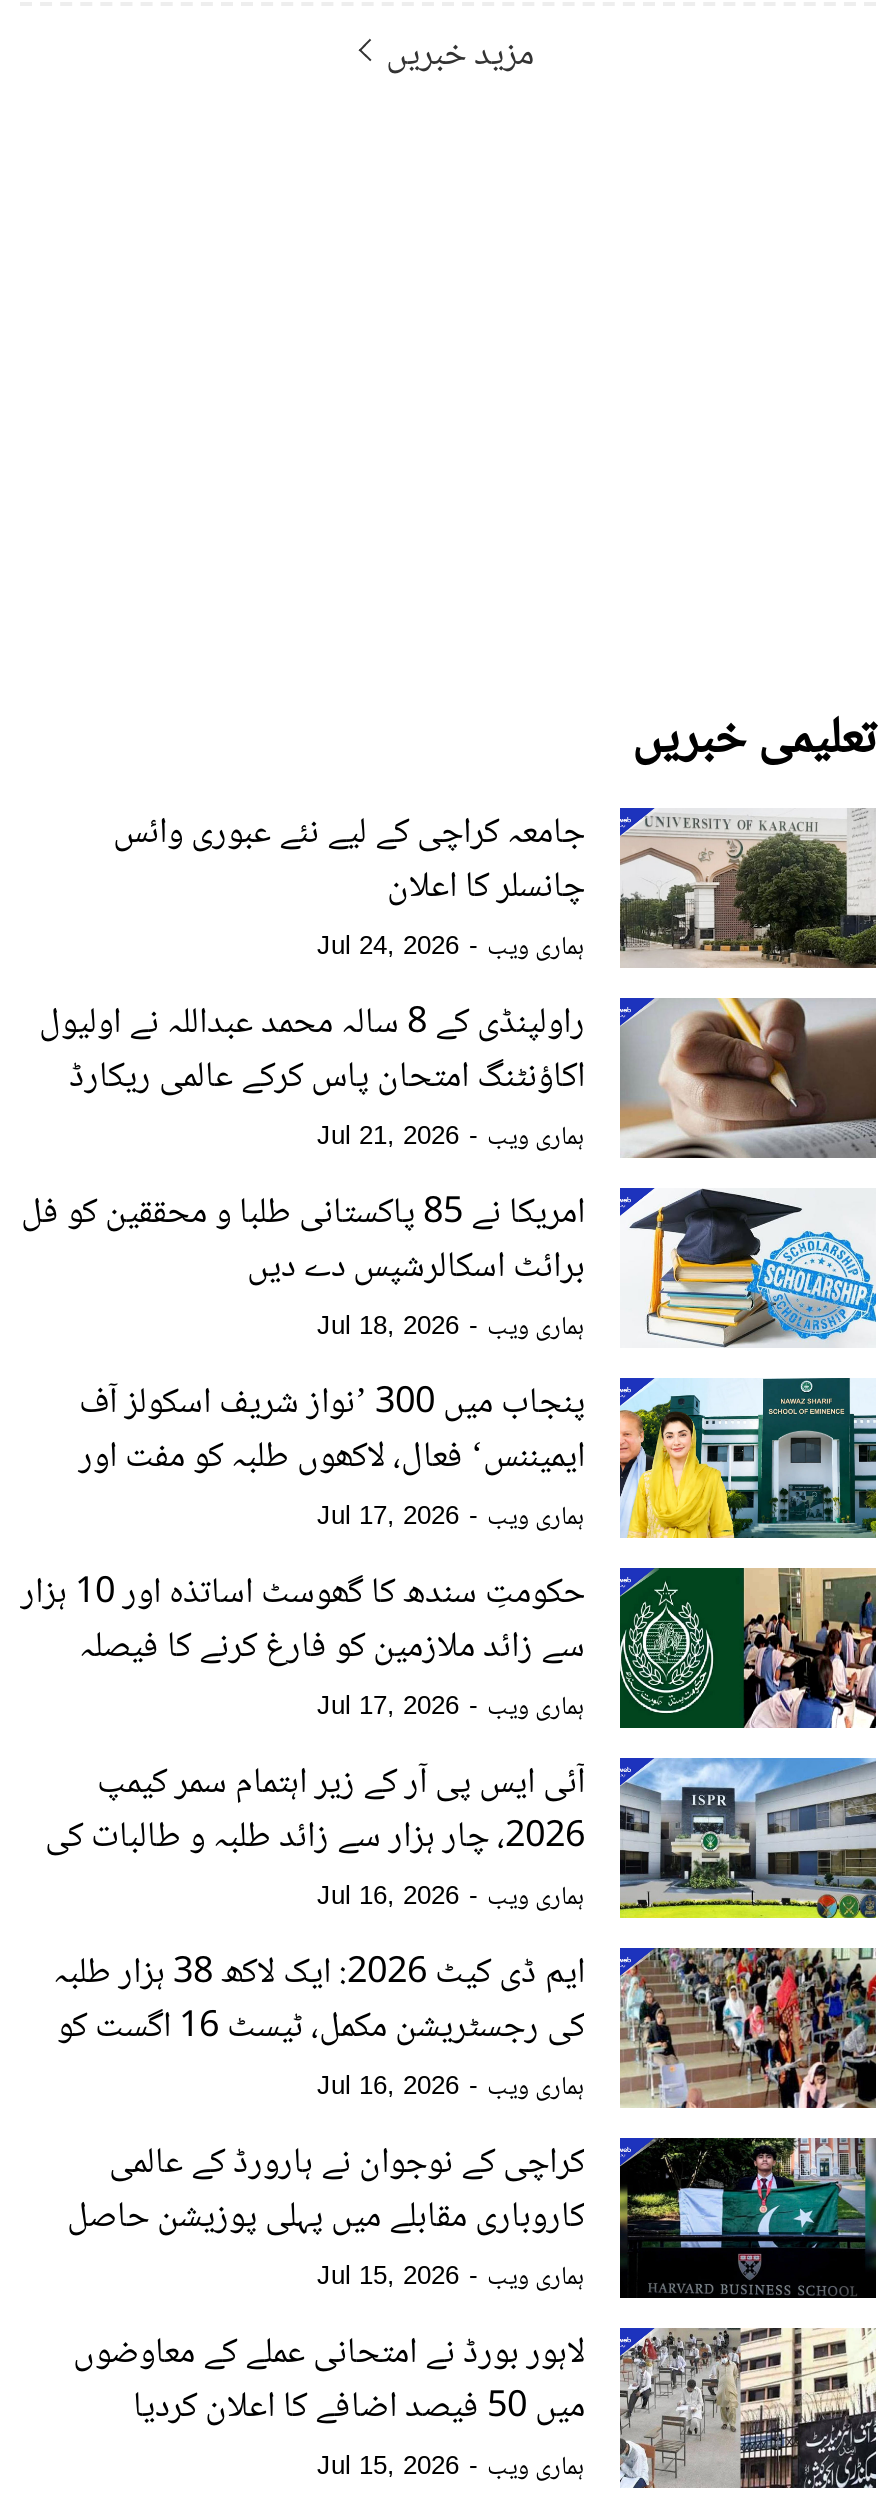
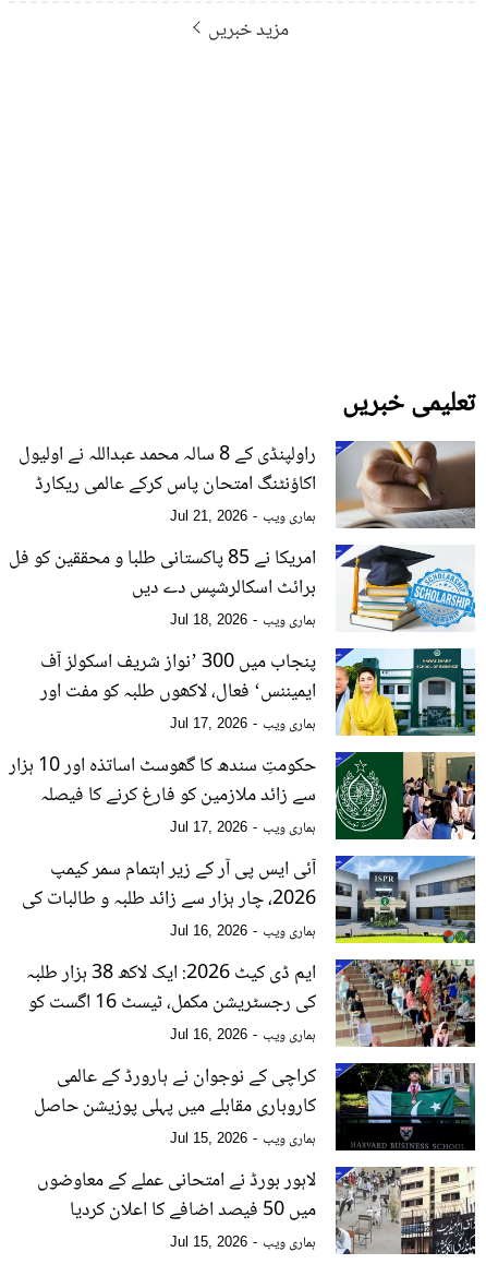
- [image]
- جامعہ کراچی کے لیے نئے عبوری وائس
- چانسلر کا اعلان
- ہماری ویب
- Jul 24, 2026
